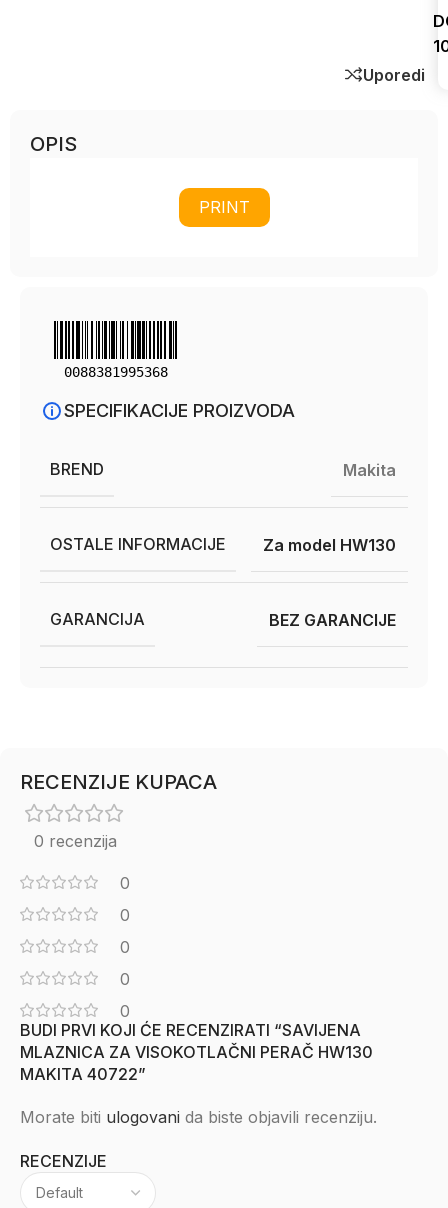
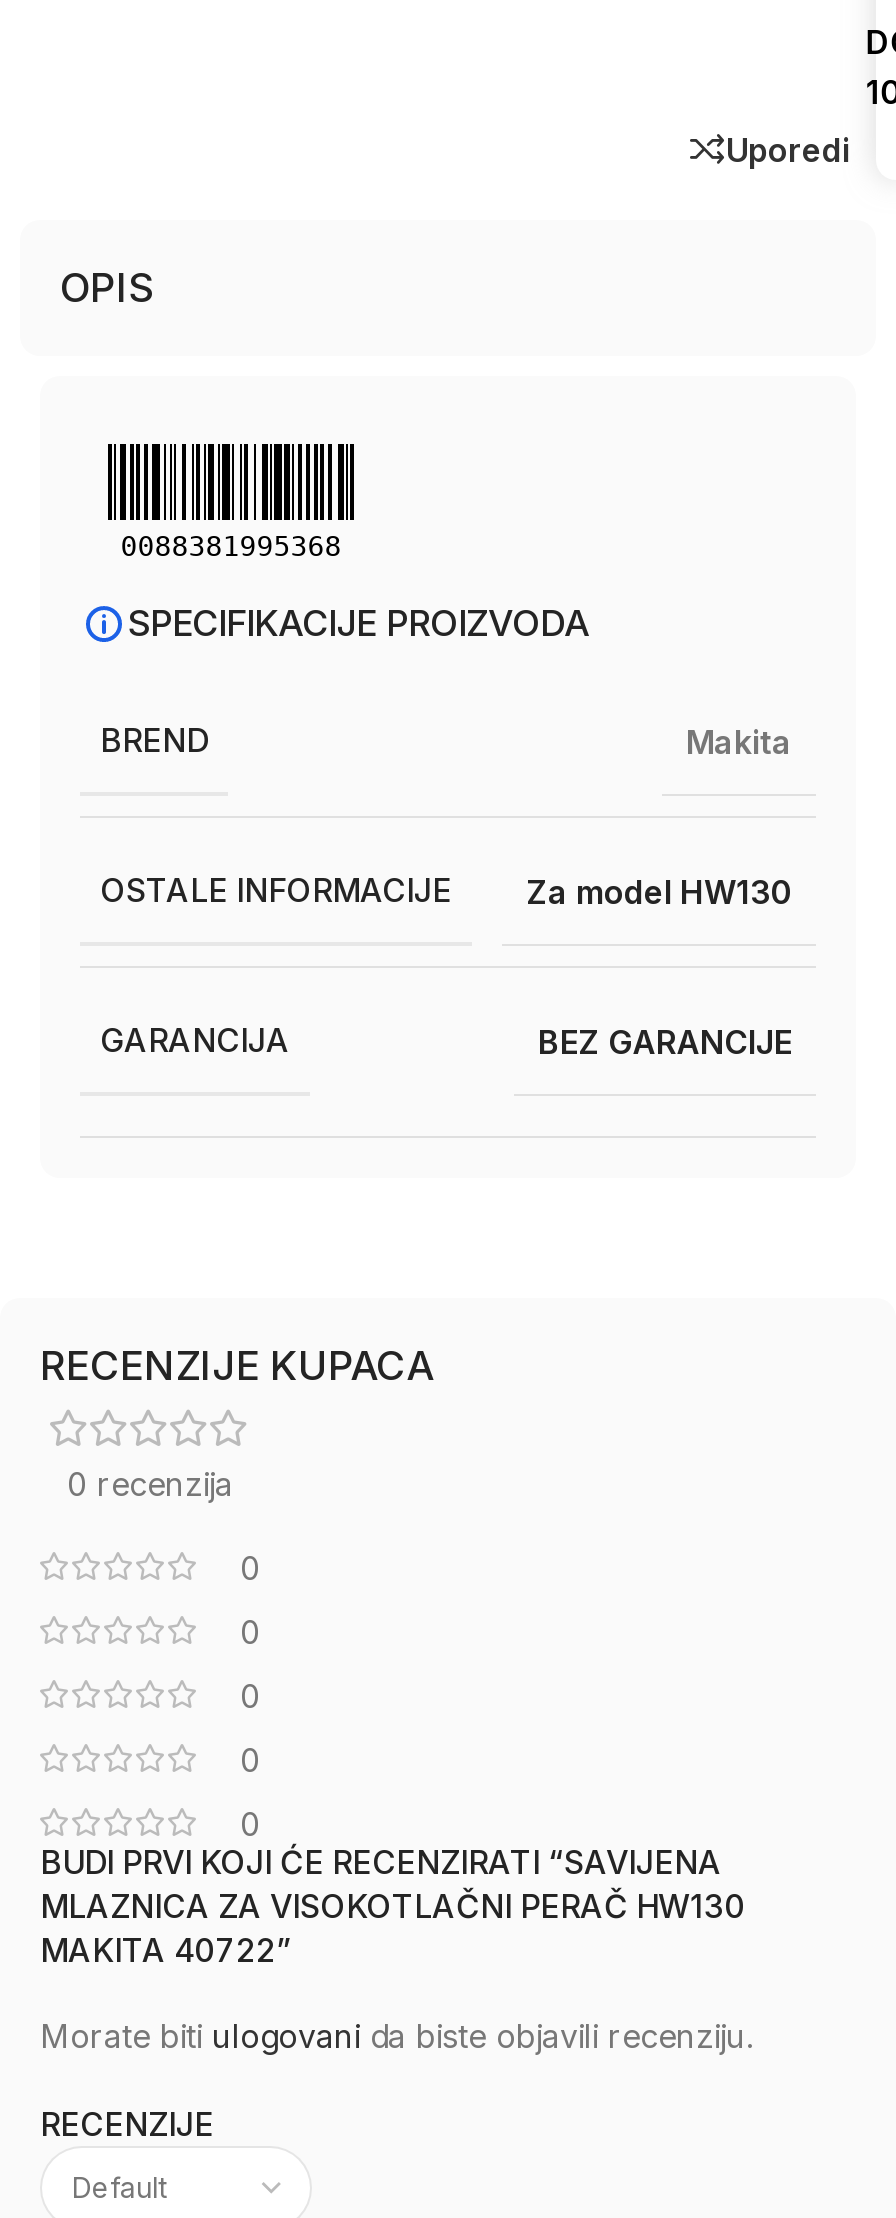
- PRINT
